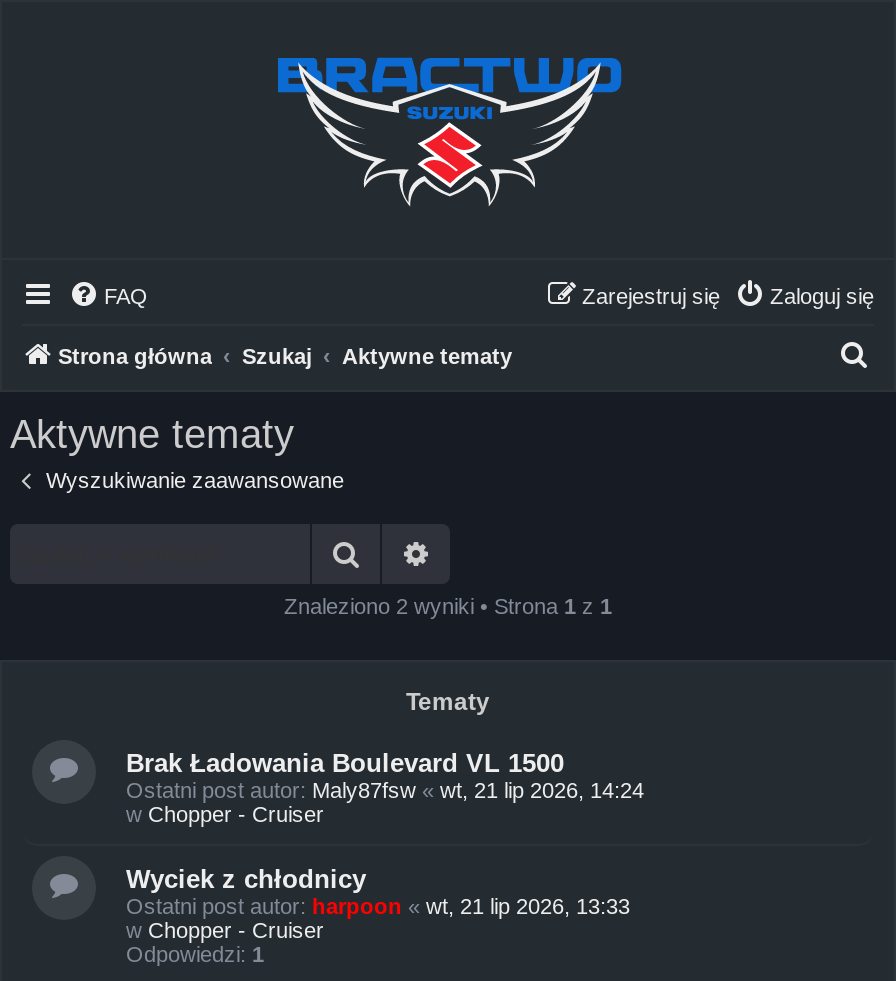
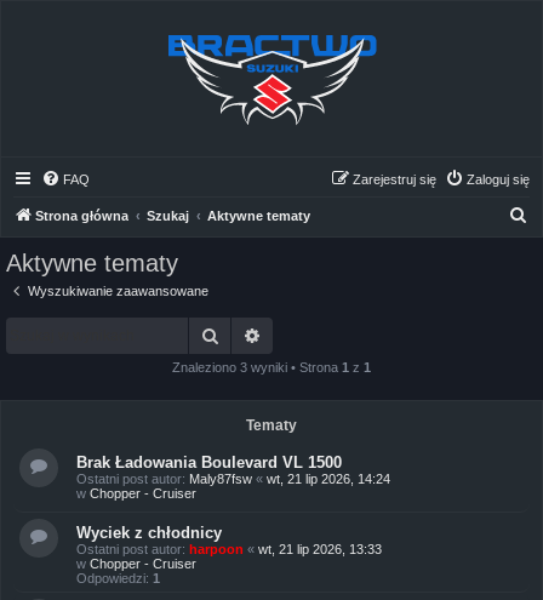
- Znaleziono 2 wyniki • Strona 1 z 1
+ Znaleziono 3 wyniki • Strona 1 z 1
